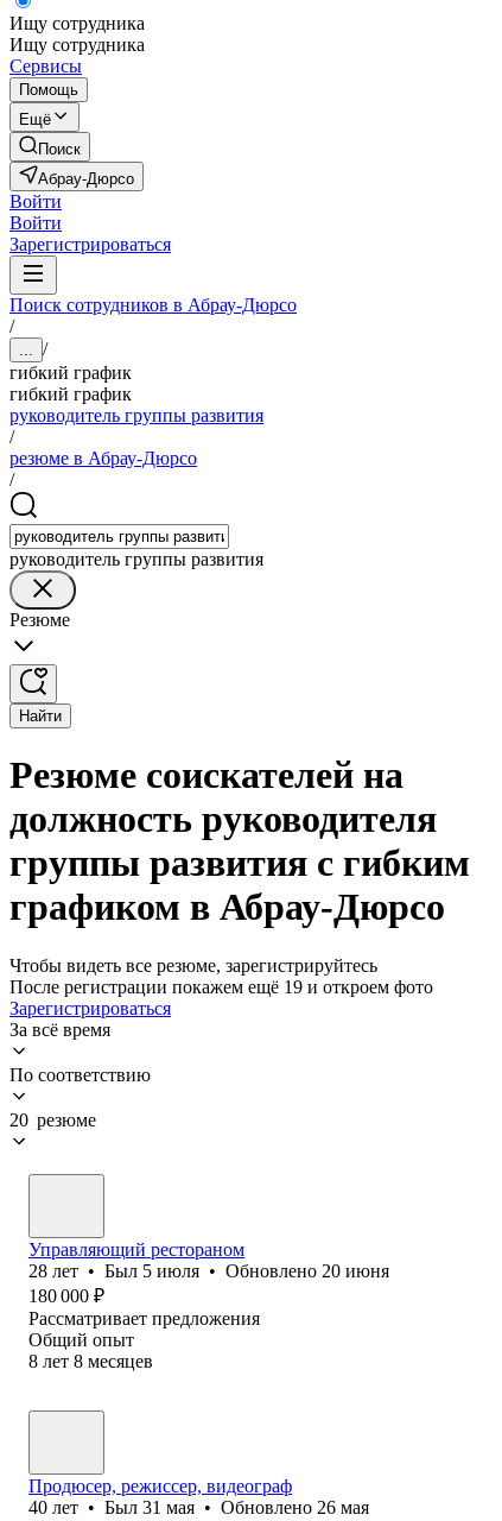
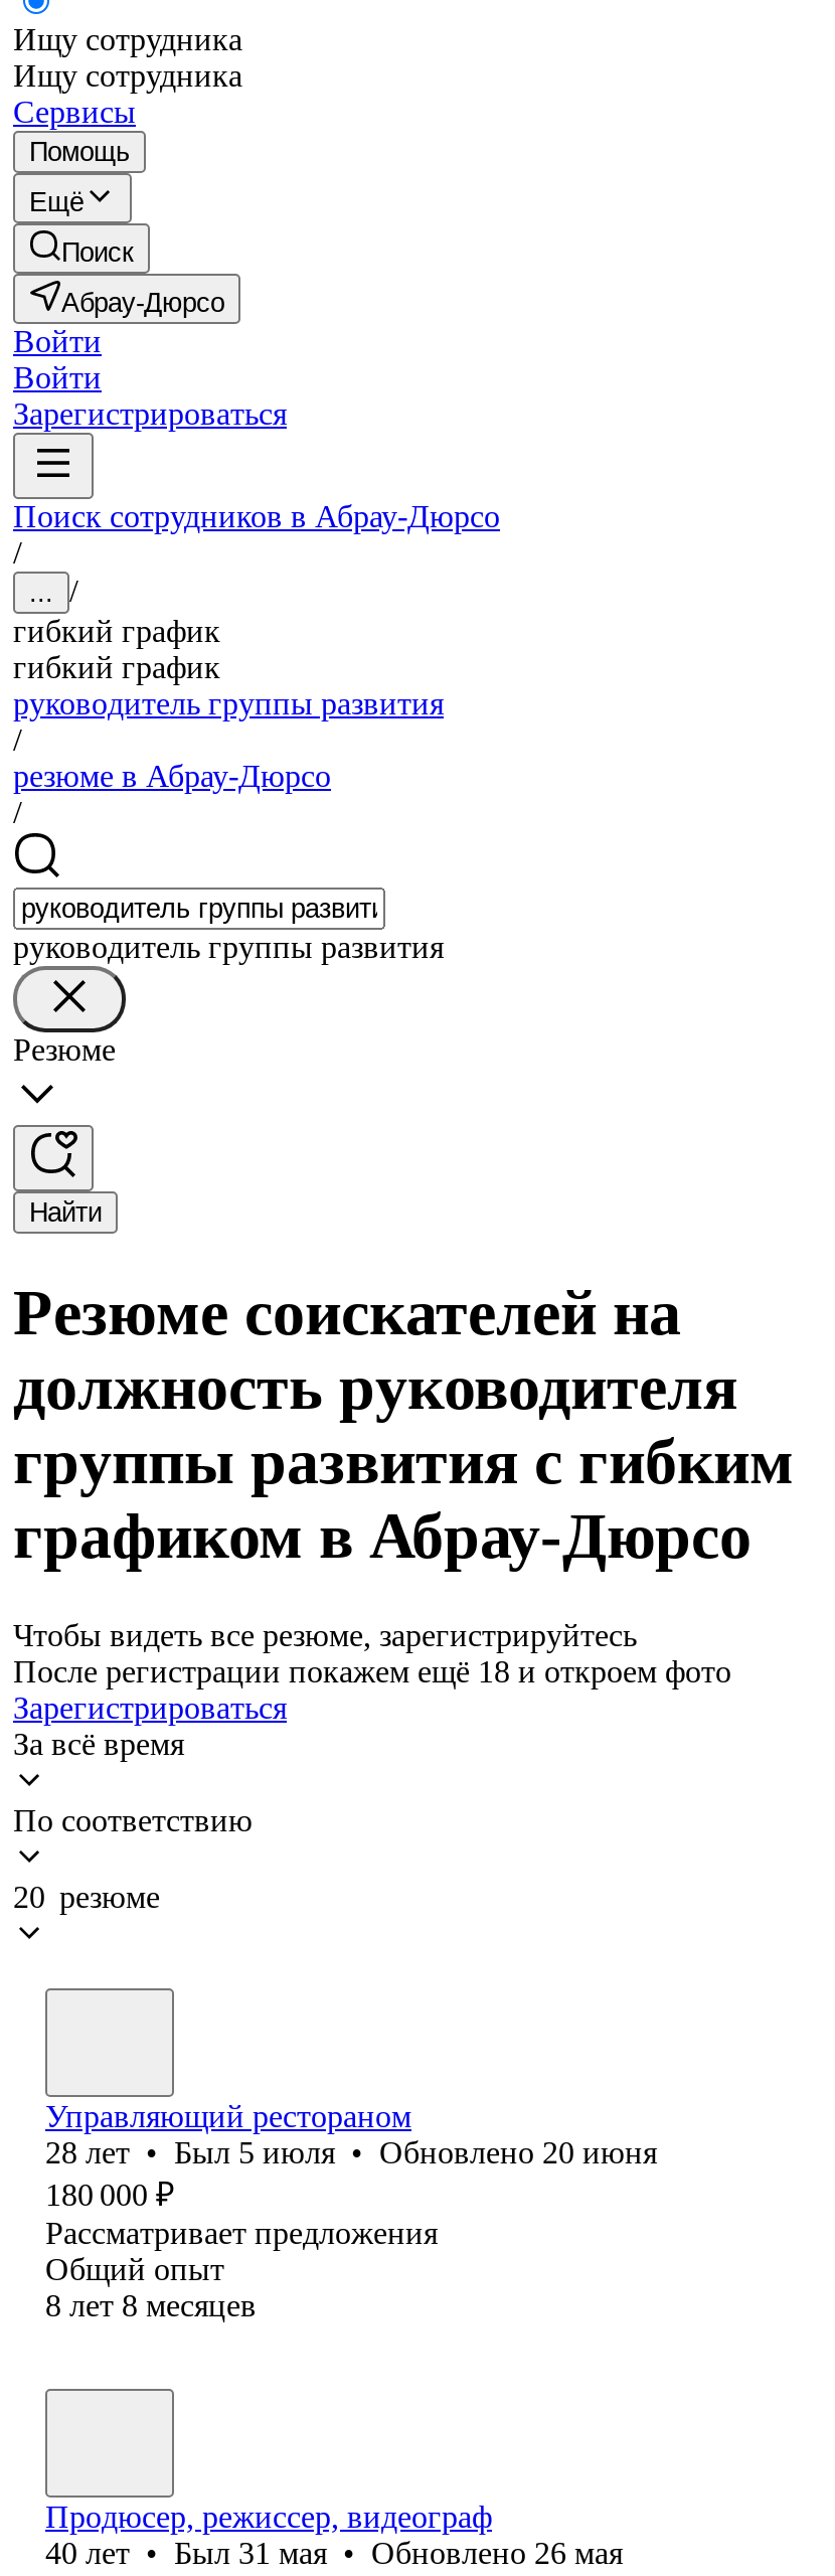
- После регистрации покажем ещё 19 и откроем фото
+ После регистрации покажем ещё 18 и откроем фото
